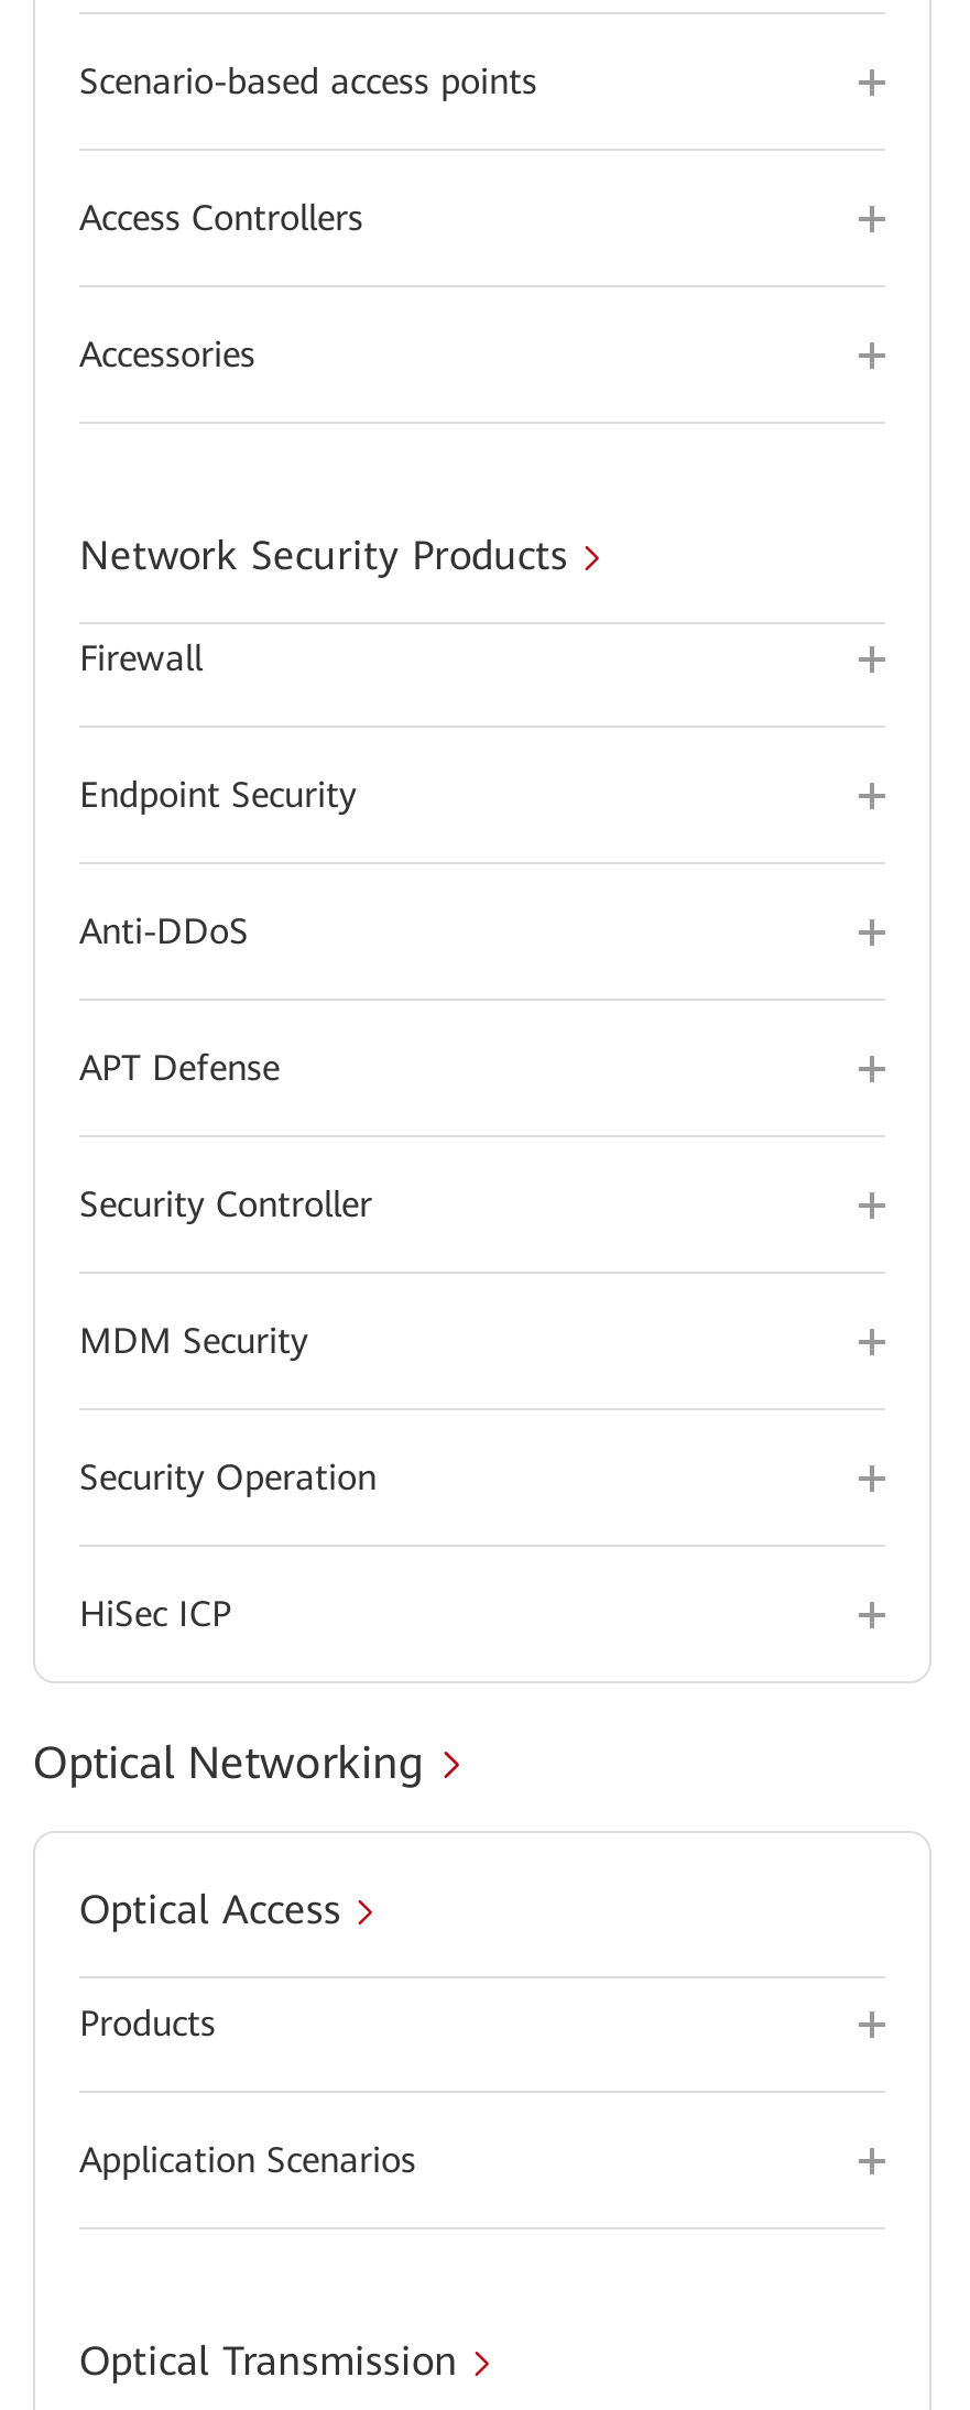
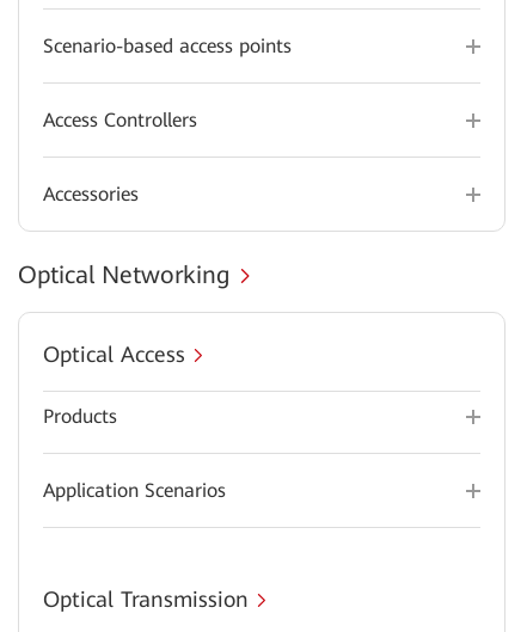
- Network Security Products
- Firewall
- Endpoint Security
- Anti-DDoS
- APT Defense
- Security Controller
- MDM Security
- Security Operation
- HiSec ICP
